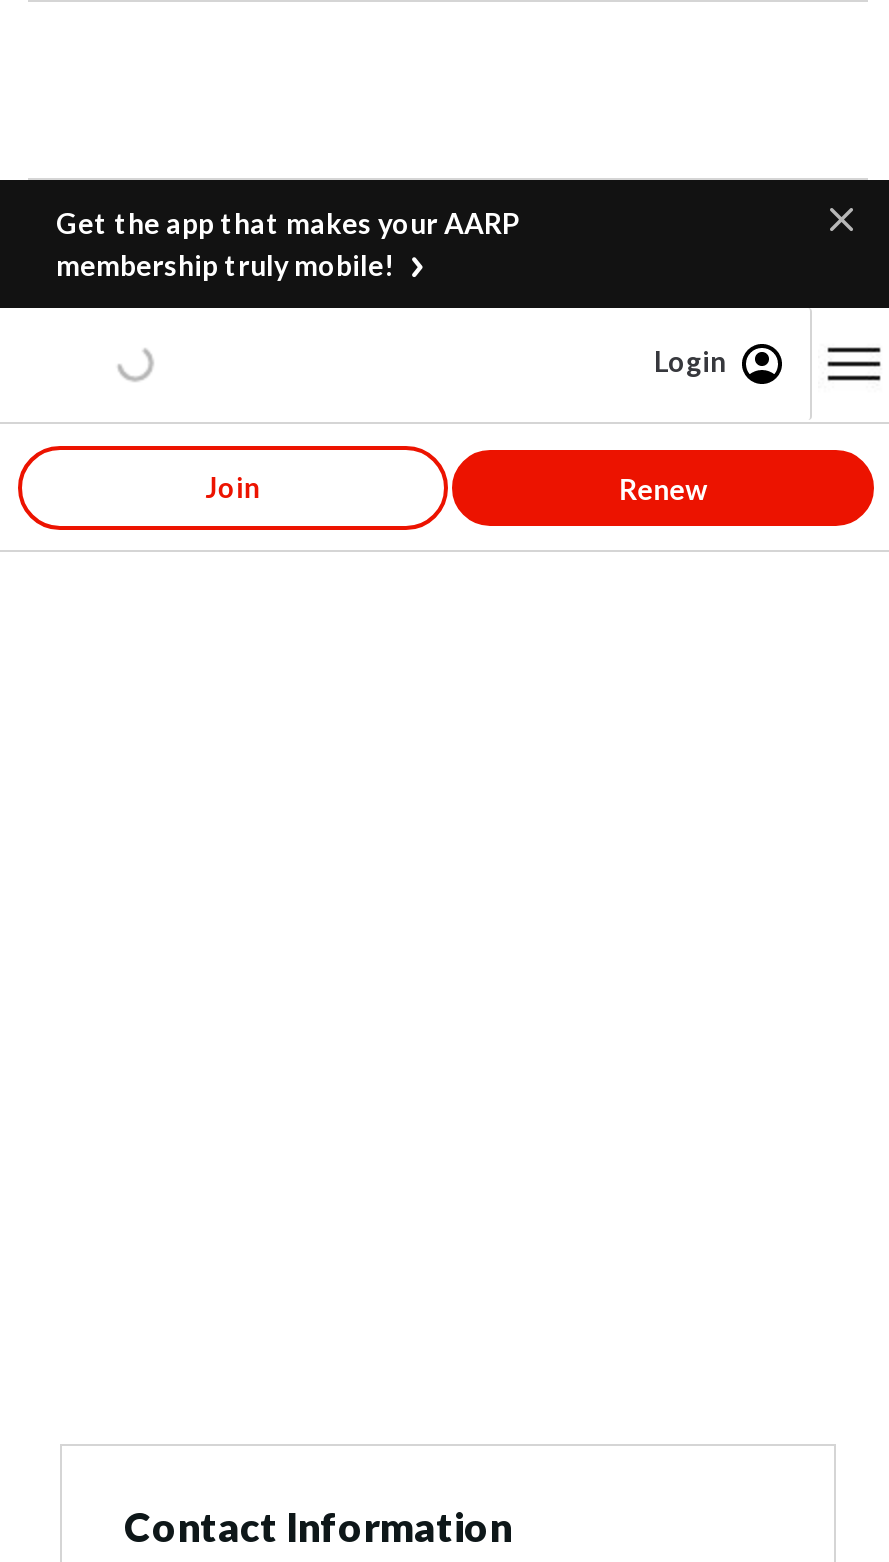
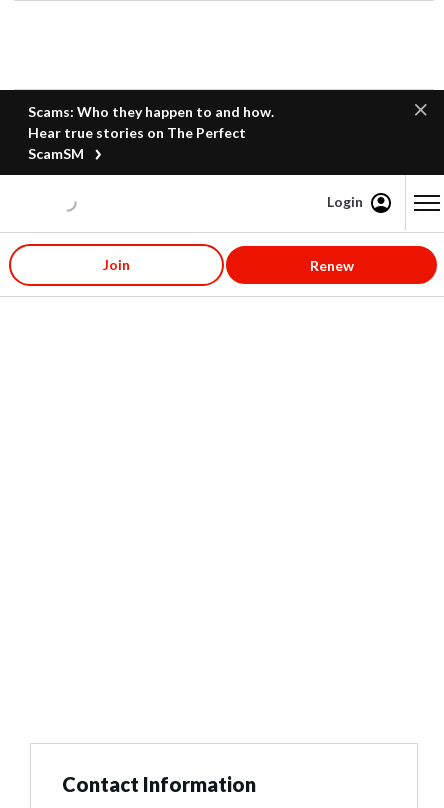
- Get the app that makes your AARP
- membership truly mobile!
+ Scams: Who they happen to and how.
+ Hear true stories on The Perfect
+ ScamSM
